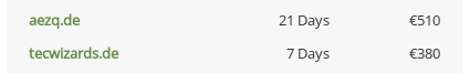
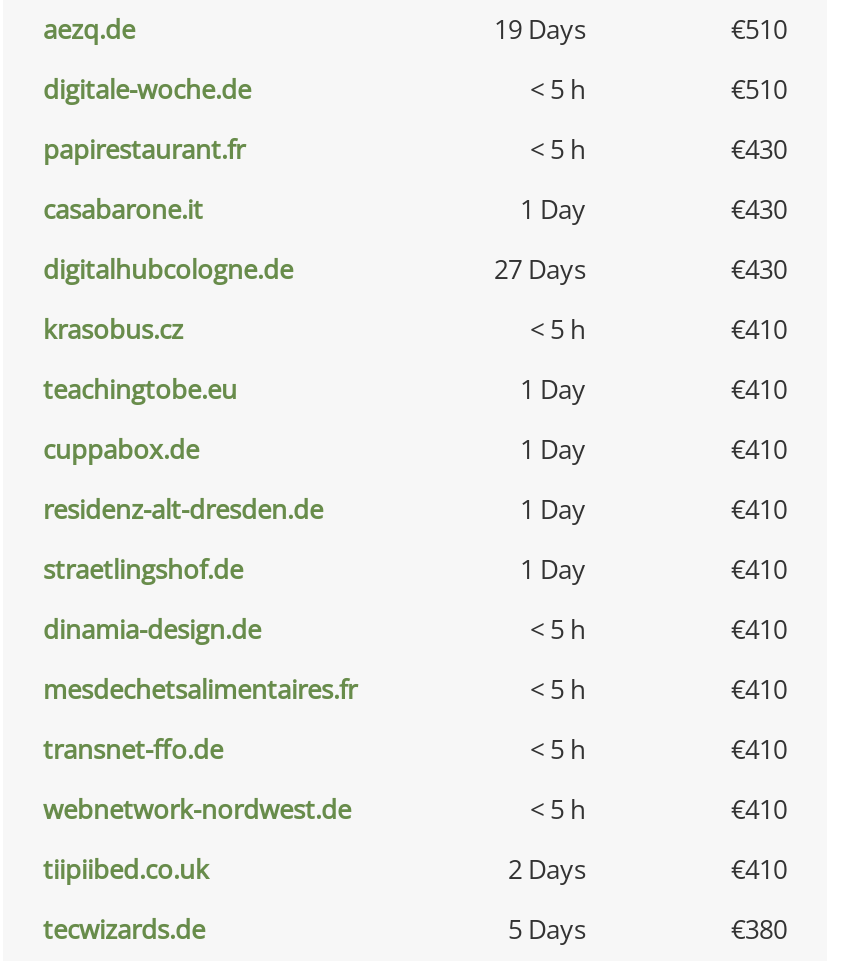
- 21 Days
+ 19 Days

+ digitale-woche.de
+ < 5 h
+ €510
+ papirestaurant.fr
+ < 5 h
+ €430
+ casabarone.it
+ 1 Day
+ €430
+ digitalhubcologne.de
+ 27 Days
+ €430
+ krasobus.cz
+ < 5 h
+ €410
+ teachingtobe.eu
+ 1 Day
+ €410
+ cuppabox.de
+ 1 Day
+ €410
+ residenz-alt-dresden.de
+ 1 Day
+ €410
+ straetlingshof.de
+ 1 Day
+ €410
+ dinamia-design.de
+ < 5 h
+ €410
+ mesdechetsalimentaires.fr
+ < 5 h
+ €410
+ transnet-ffo.de
+ < 5 h
+ €410
+ webnetwork-nordwest.de
+ < 5 h
+ €410
+ tiipiibed.co.uk
+ 2 Days
+ €410

- 7 Days
+ 5 Days
